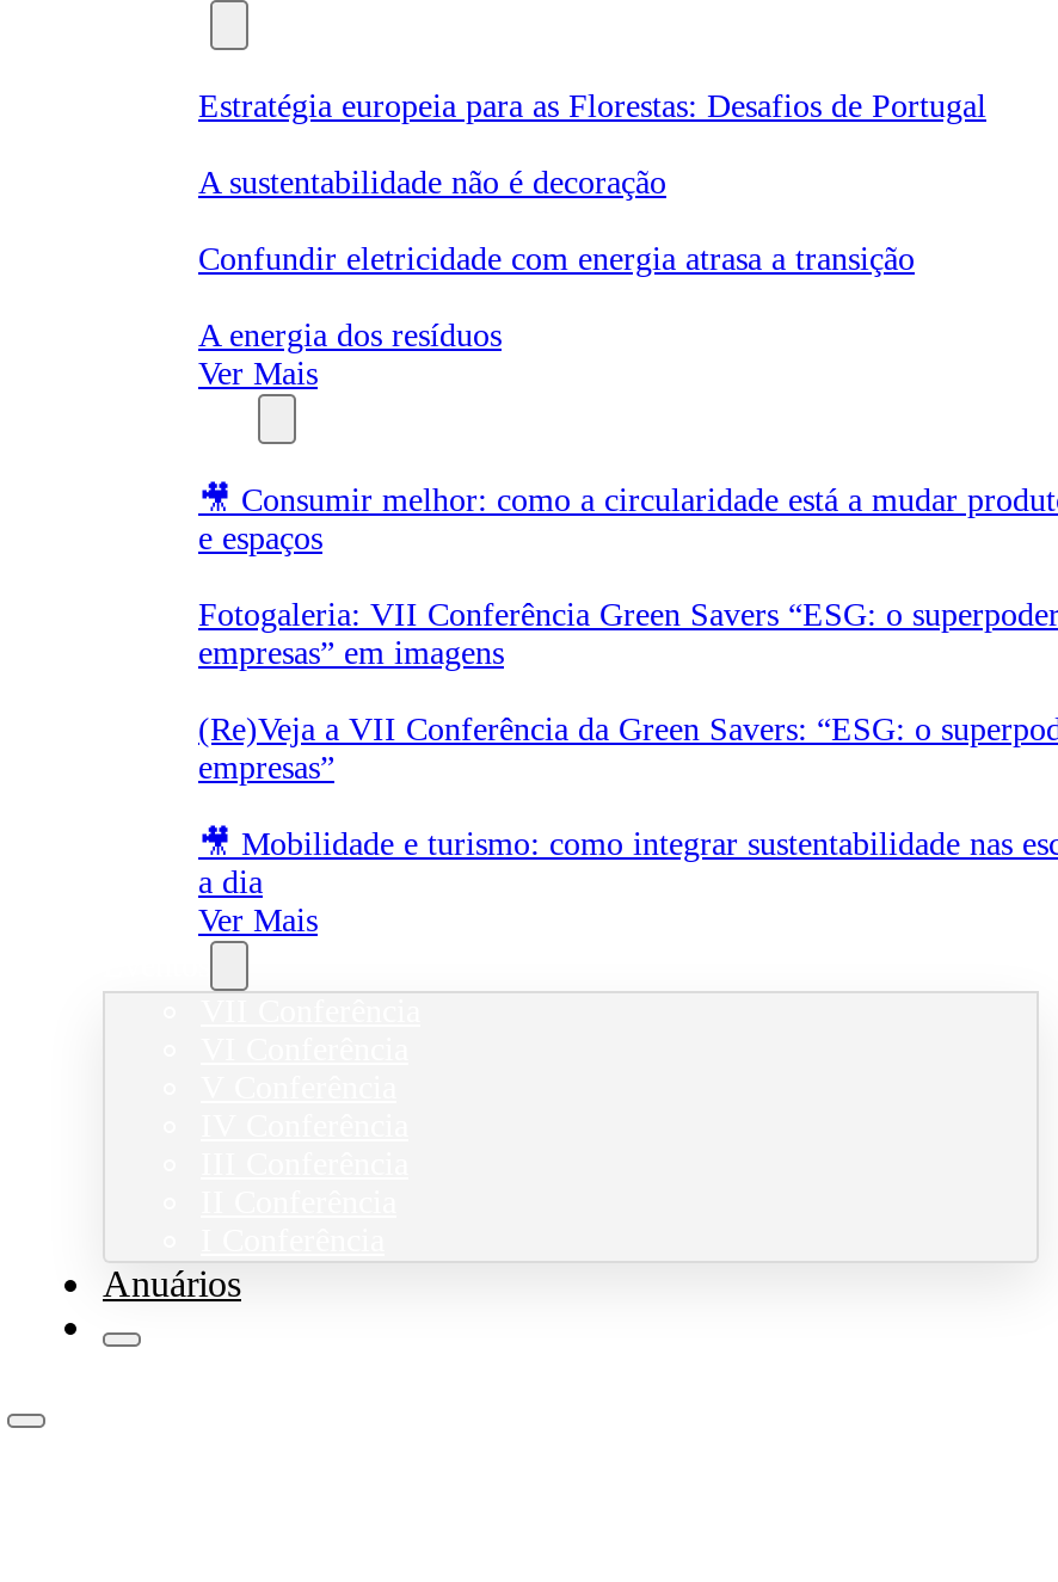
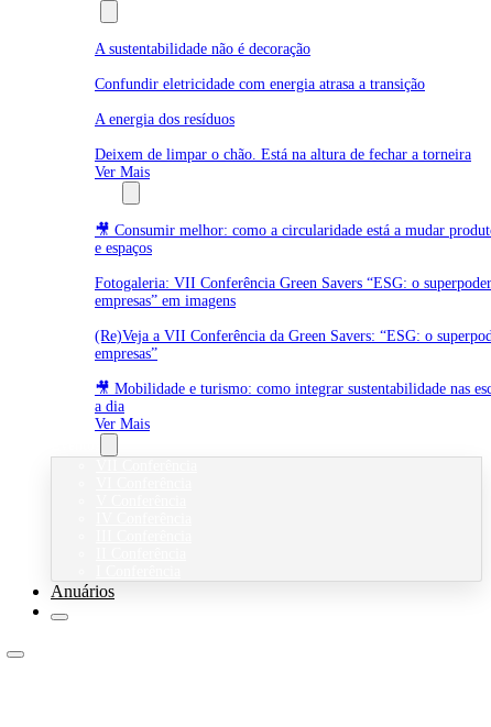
- Estratégia europeia para as Florestas: Desafios de Portugal

moved up: A sustentabilidade não é decoração | Confundir eletricidade com energia atrasa a transição | A energia dos resíduos

+ Deixem de limpar o chão. Está na altura de fechar a torneira
